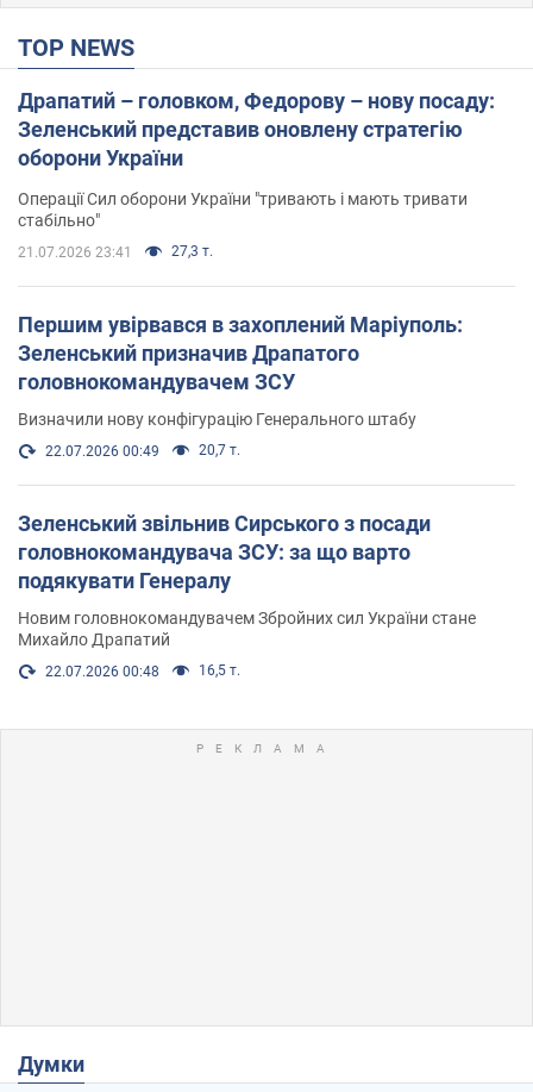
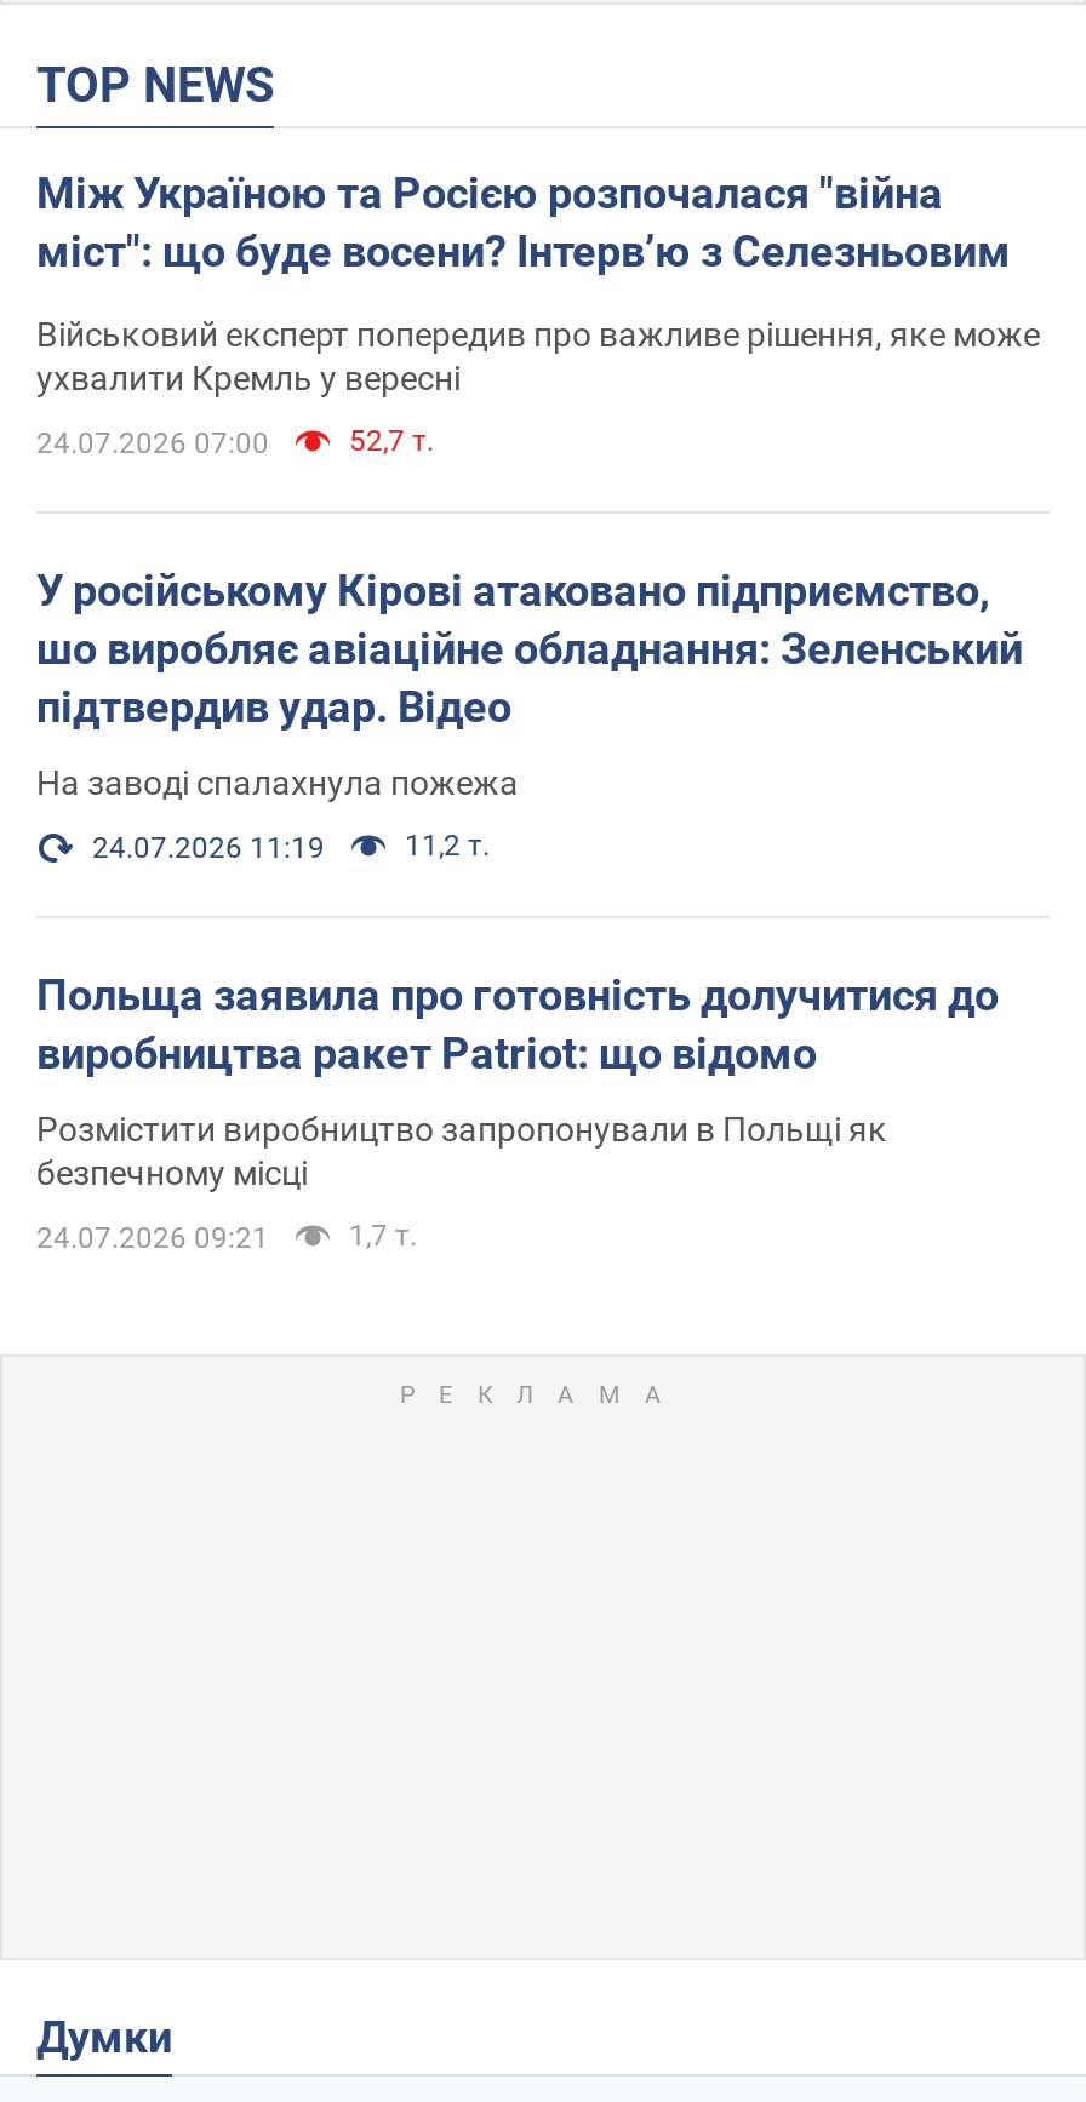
- Драпатий – головком, Федорову – нову посаду:
- Зеленський представив оновлену стратегію
- оборони України
+ Між Україною та Росією розпочалася "війна
+ міст": що буде восени? Інтерв’ю з Селезньовим

- Операції Сил оборони України "тривають і мають тривати
- стабільно"
+ Військовий експерт попередив про важливе рішення, яке може
+ ухвалити Кремль у вересні

- 21.07.2026 23:41
- 27,3 т.
+ 24.07.2026 07:00
+ 52,7 т.

- Першим увірвався в захоплений Маріуполь:
- Зеленський призначив Драпатого
- головнокомандувачем ЗСУ
+ У російському Кірові атаковано підприємство,
+ шо виробляє авіаційне обладнання: Зеленський
+ підтвердив удар. Відео

- Визначили нову конфігурацію Генерального штабу
+ На заводі спалахнула пожежа

- 22.07.2026 00:49
- 20,7 т.
+ 24.07.2026 11:19
+ 11,2 т.

- Зеленський звільнив Сирського з посади
- головнокомандувача ЗСУ: за що варто
- подякувати Генералу
+ Польща заявила про готовність долучитися до
+ виробництва ракет Patriot: що відомо

- Новим головнокомандувачем Збройних сил України стане
- Михайло Драпатий
+ Розмістити виробництво запропонували в Польщі як
+ безпечному місці

- 22.07.2026 00:48
- 16,5 т.
+ 24.07.2026 09:21
+ 1,7 т.
